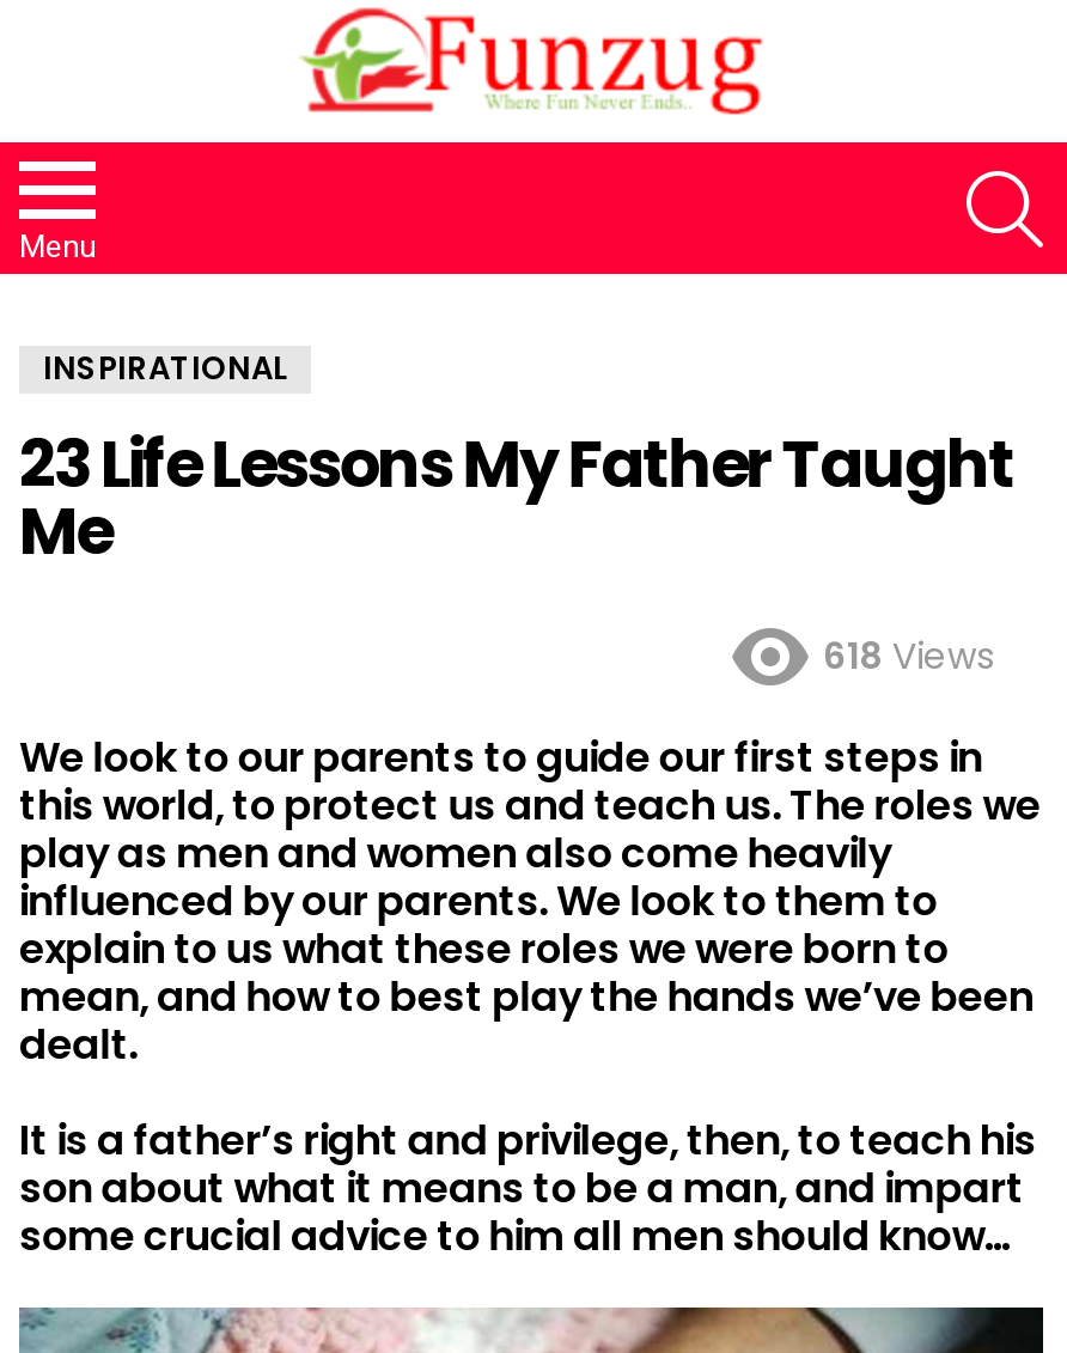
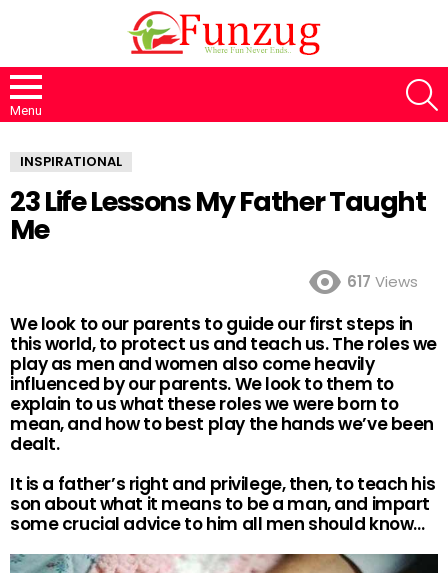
- 618 Views
+ 617 Views
